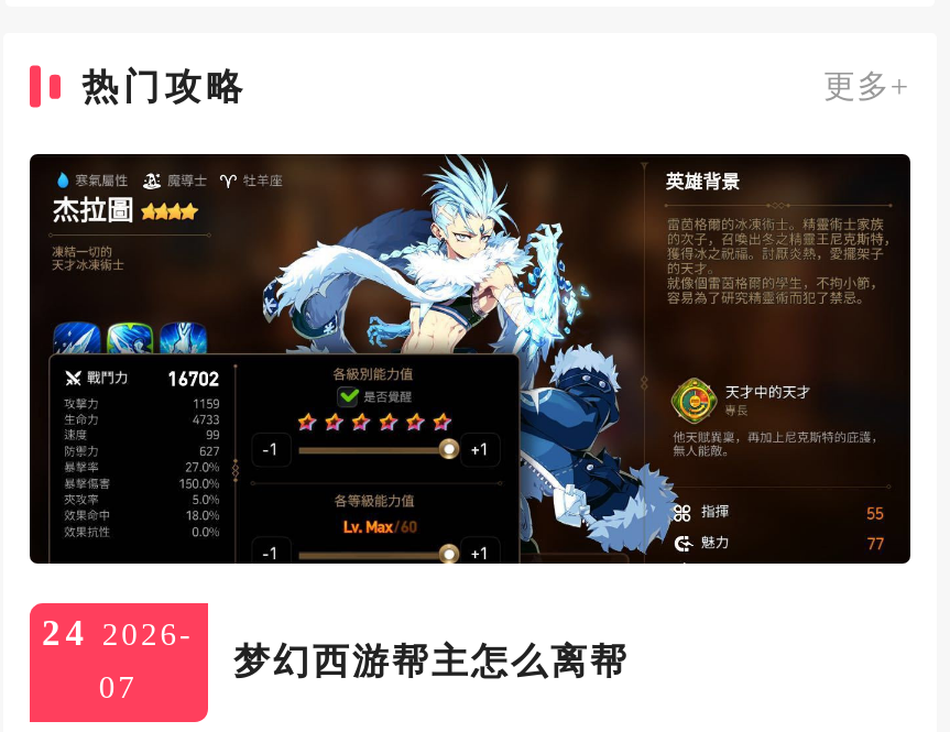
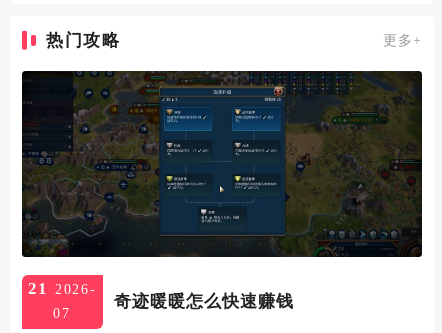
- [image]
- 24 2026-
+ [image]
+ 21 2026-

- 梦幻西游帮主怎么离帮
+ 奇迹暖暖怎么快速赚钱
